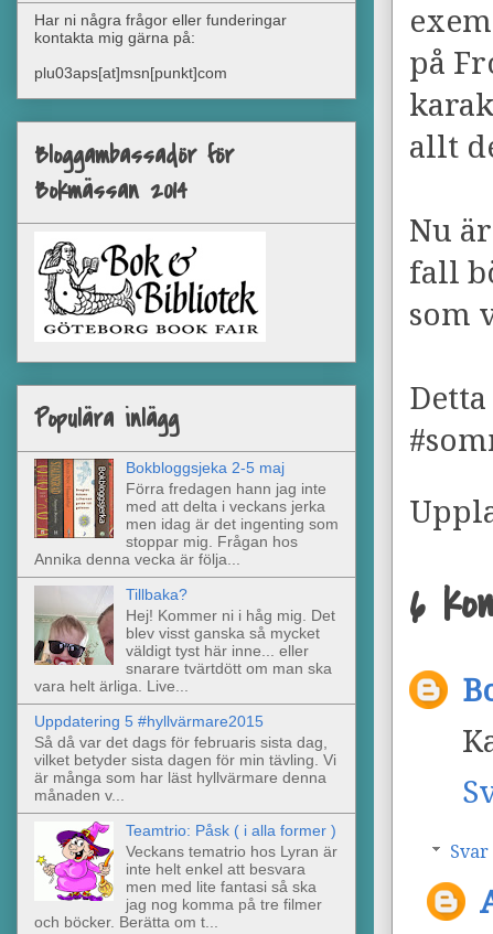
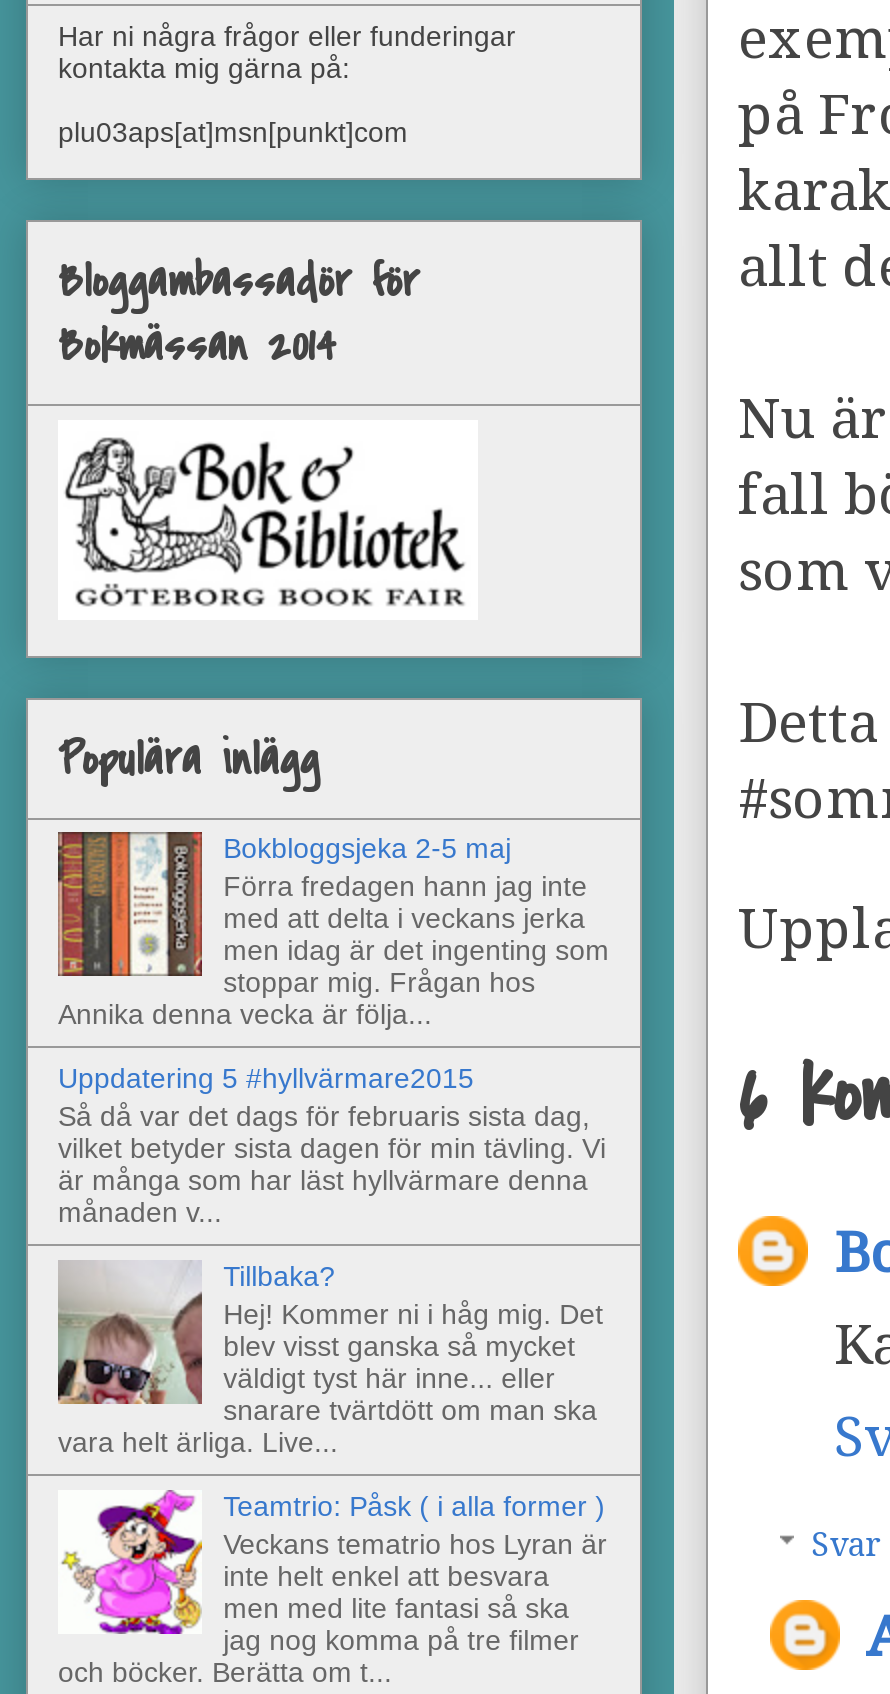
moved down: [image] | Tillbaka? | Hej! Kommer ni i håg mig. Det | blev visst ganska så mycket | väldigt tyst här inne... eller | snarare tvärtdött om man ska | vara helt ärliga. Live...

moved up: Uppdatering 5 #hyllvärmare2015 | Så då var det dags för februaris sista dag, | vilket betyder sista dagen för min tävling. Vi | är många som har läst hyllvärmare denna | månaden v...
